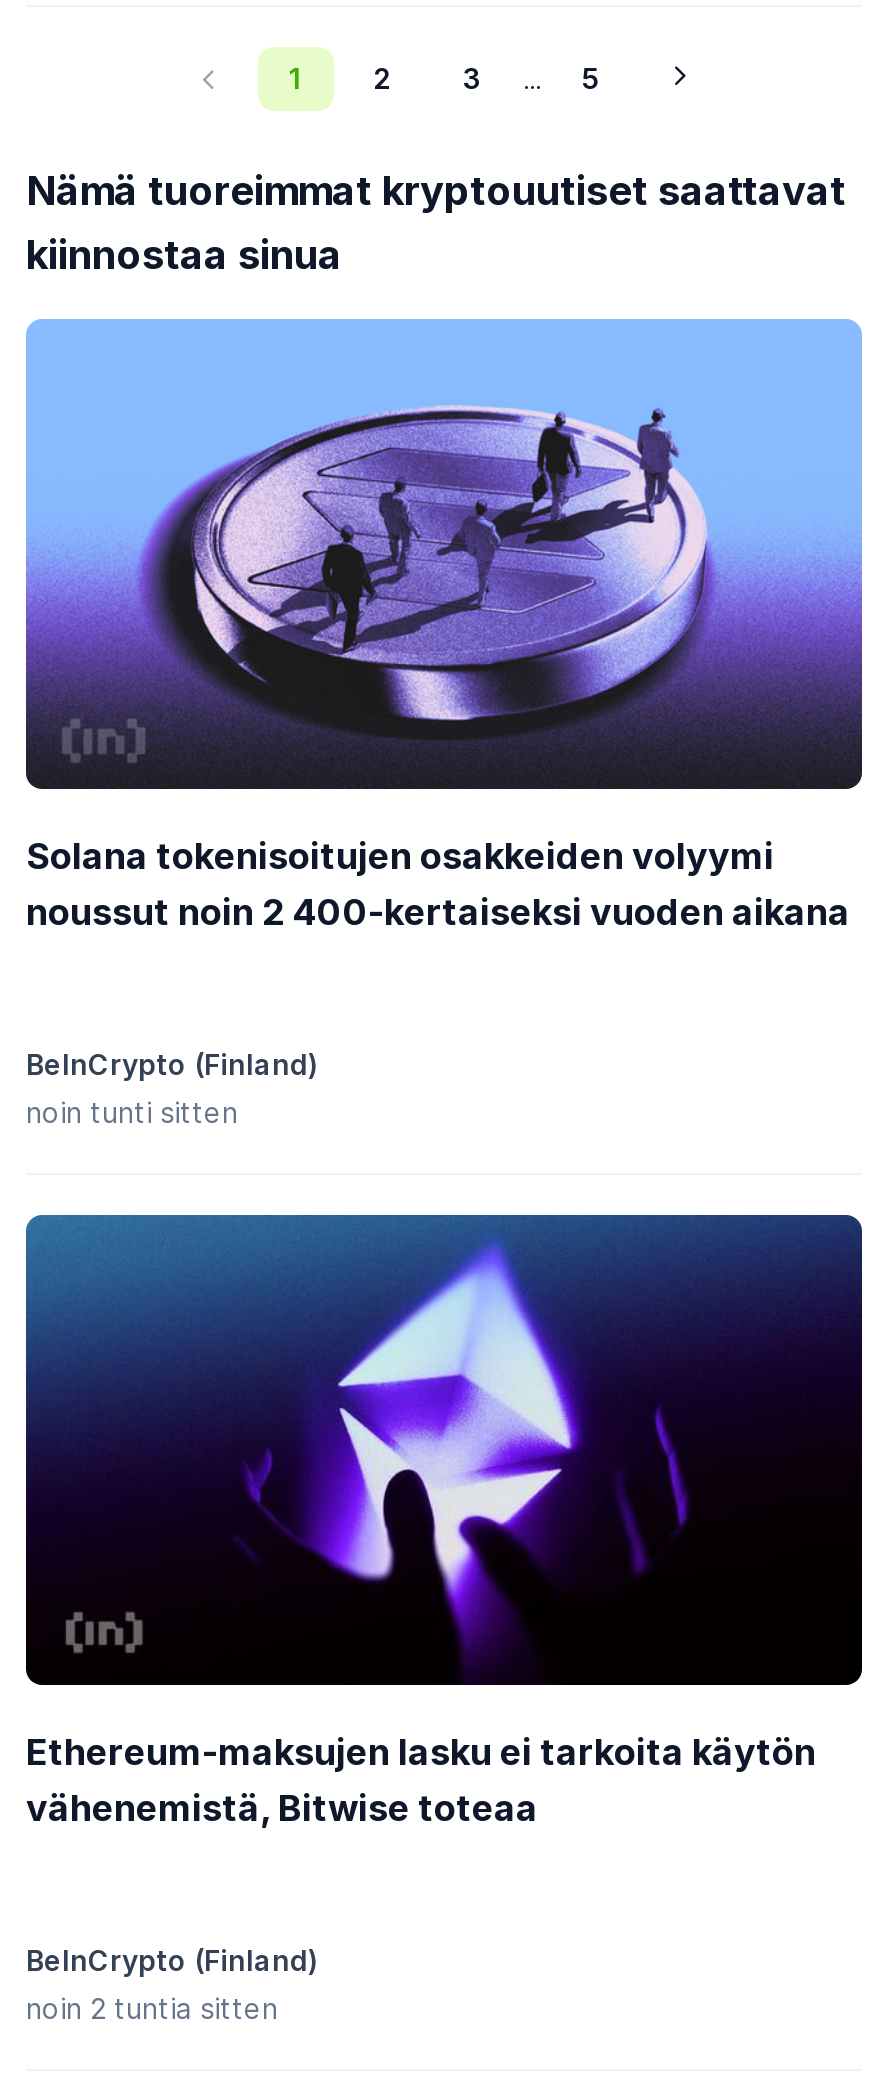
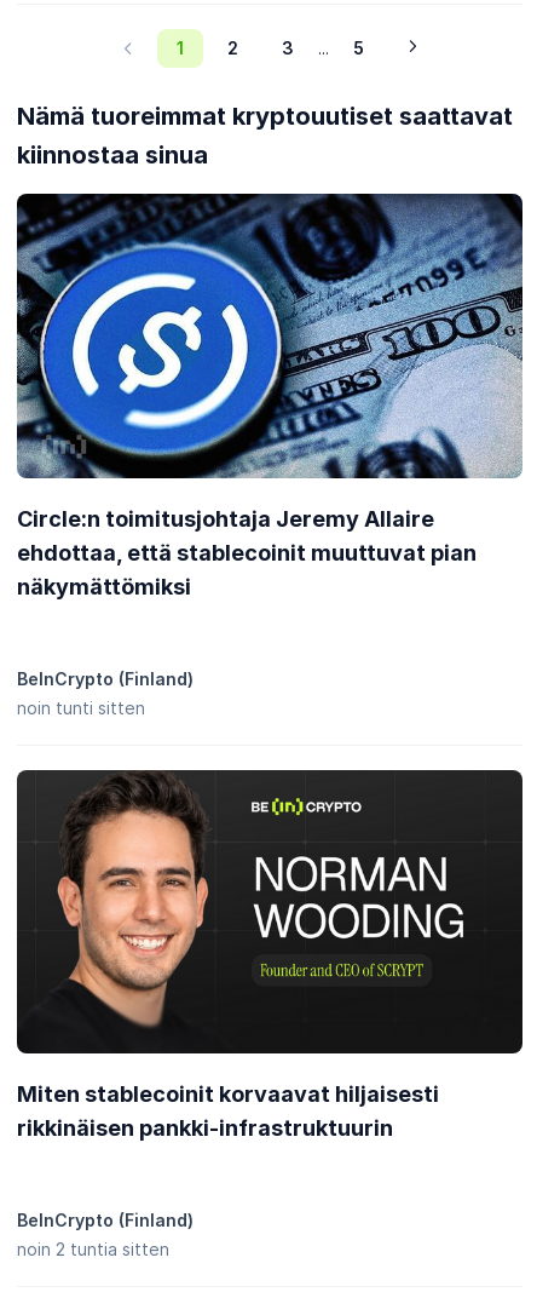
- [image]
- Solana tokenisoitujen osakkeiden volyymi
- noussut noin 2 400-kertaiseksi vuoden aikana
+ [image]
+ Circle:n toimitusjohtaja Jeremy Allaire
+ ehdottaa, että stablecoinit muuttuvat pian
+ näkymättömiksi

- [image]
- Ethereum-maksujen lasku ei tarkoita käytön
- vähenemistä, Bitwise toteaa
+ [image]
+ Miten stablecoinit korvaavat hiljaisesti
+ rikkinäisen pankki-infrastruktuurin
